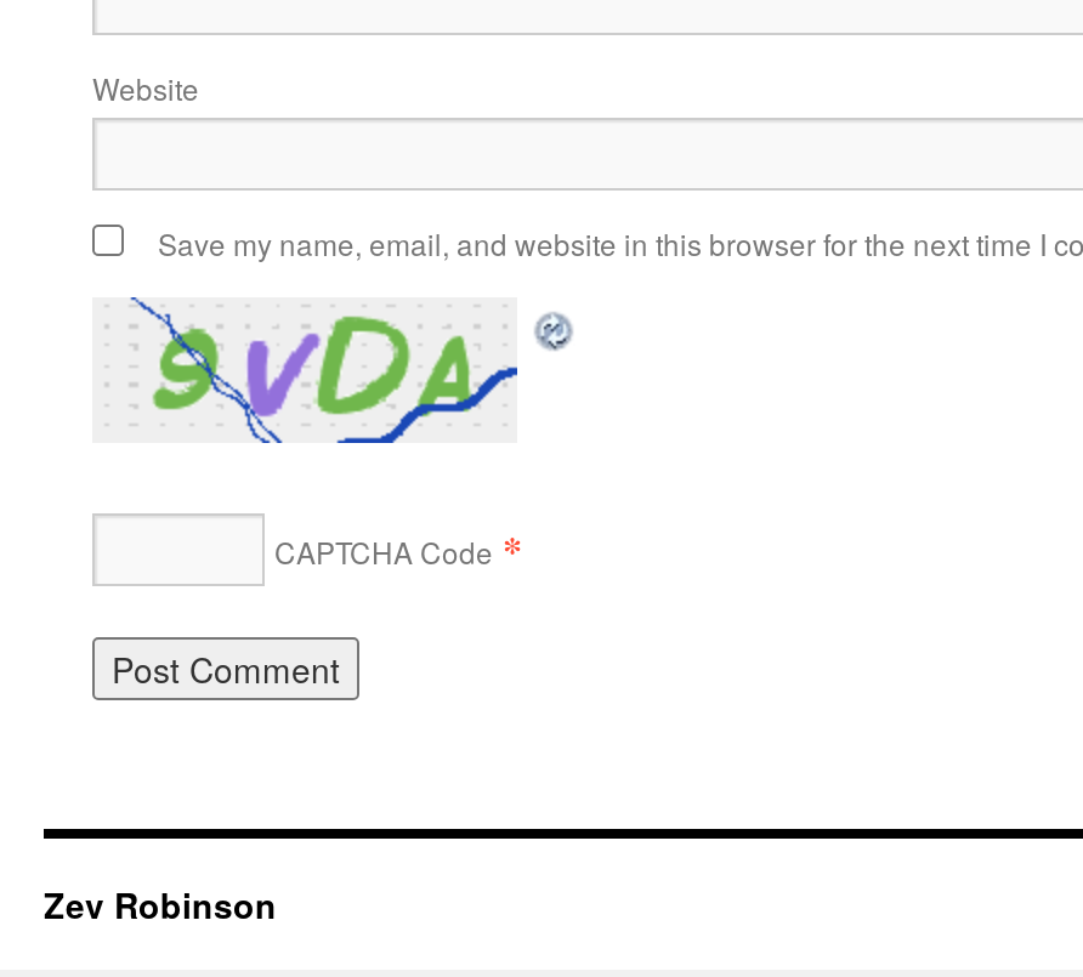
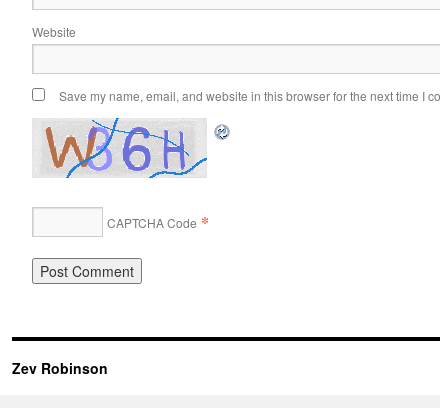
- [image]
+ [image]
